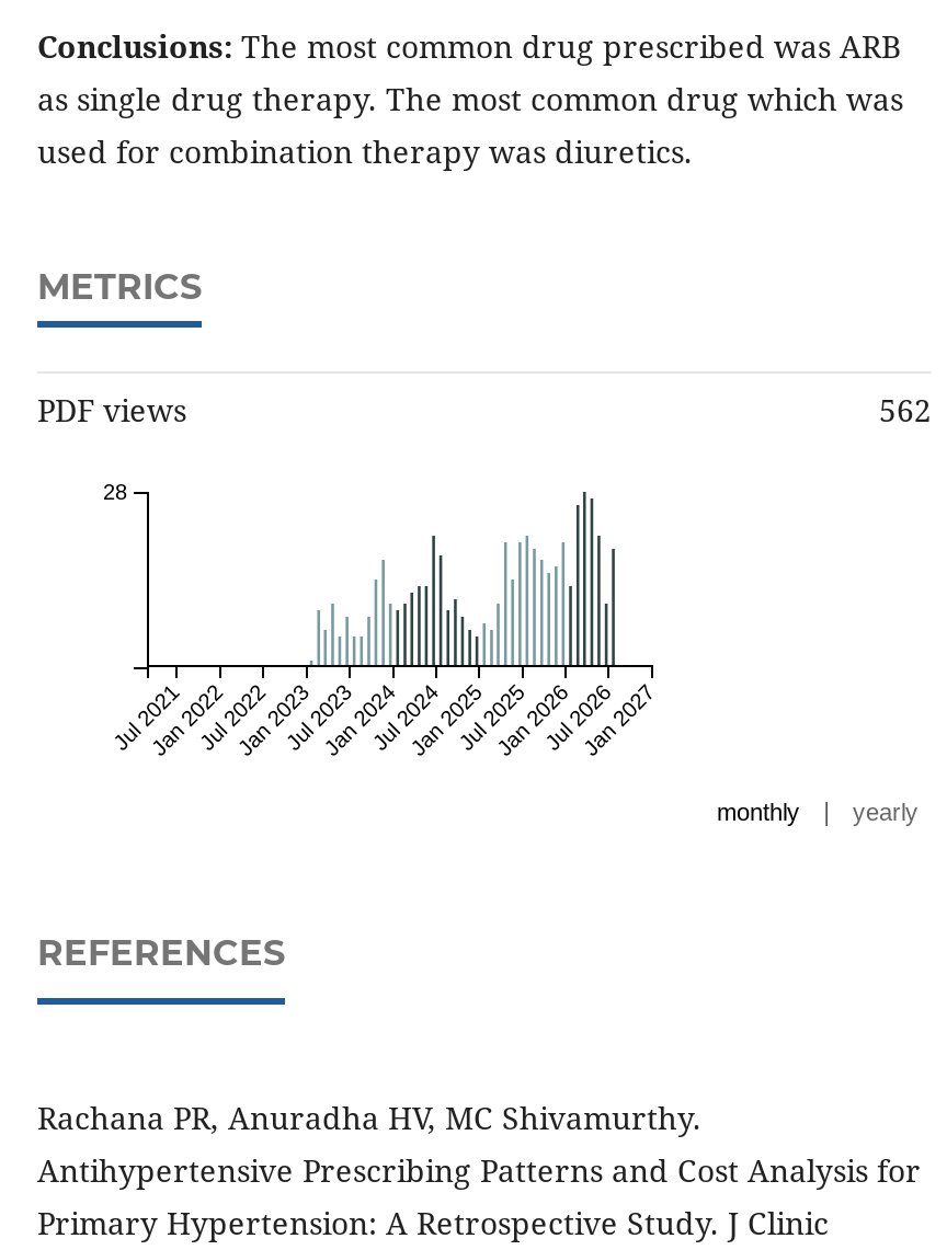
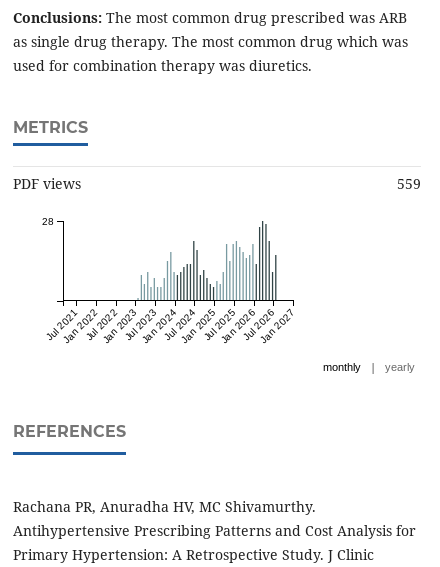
- 562
+ 559
